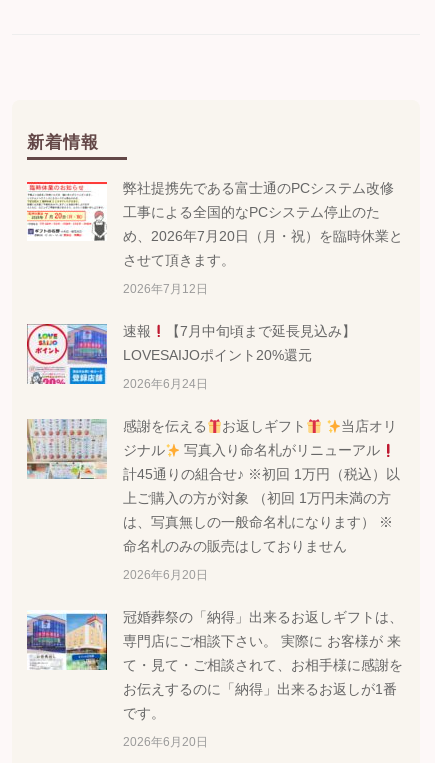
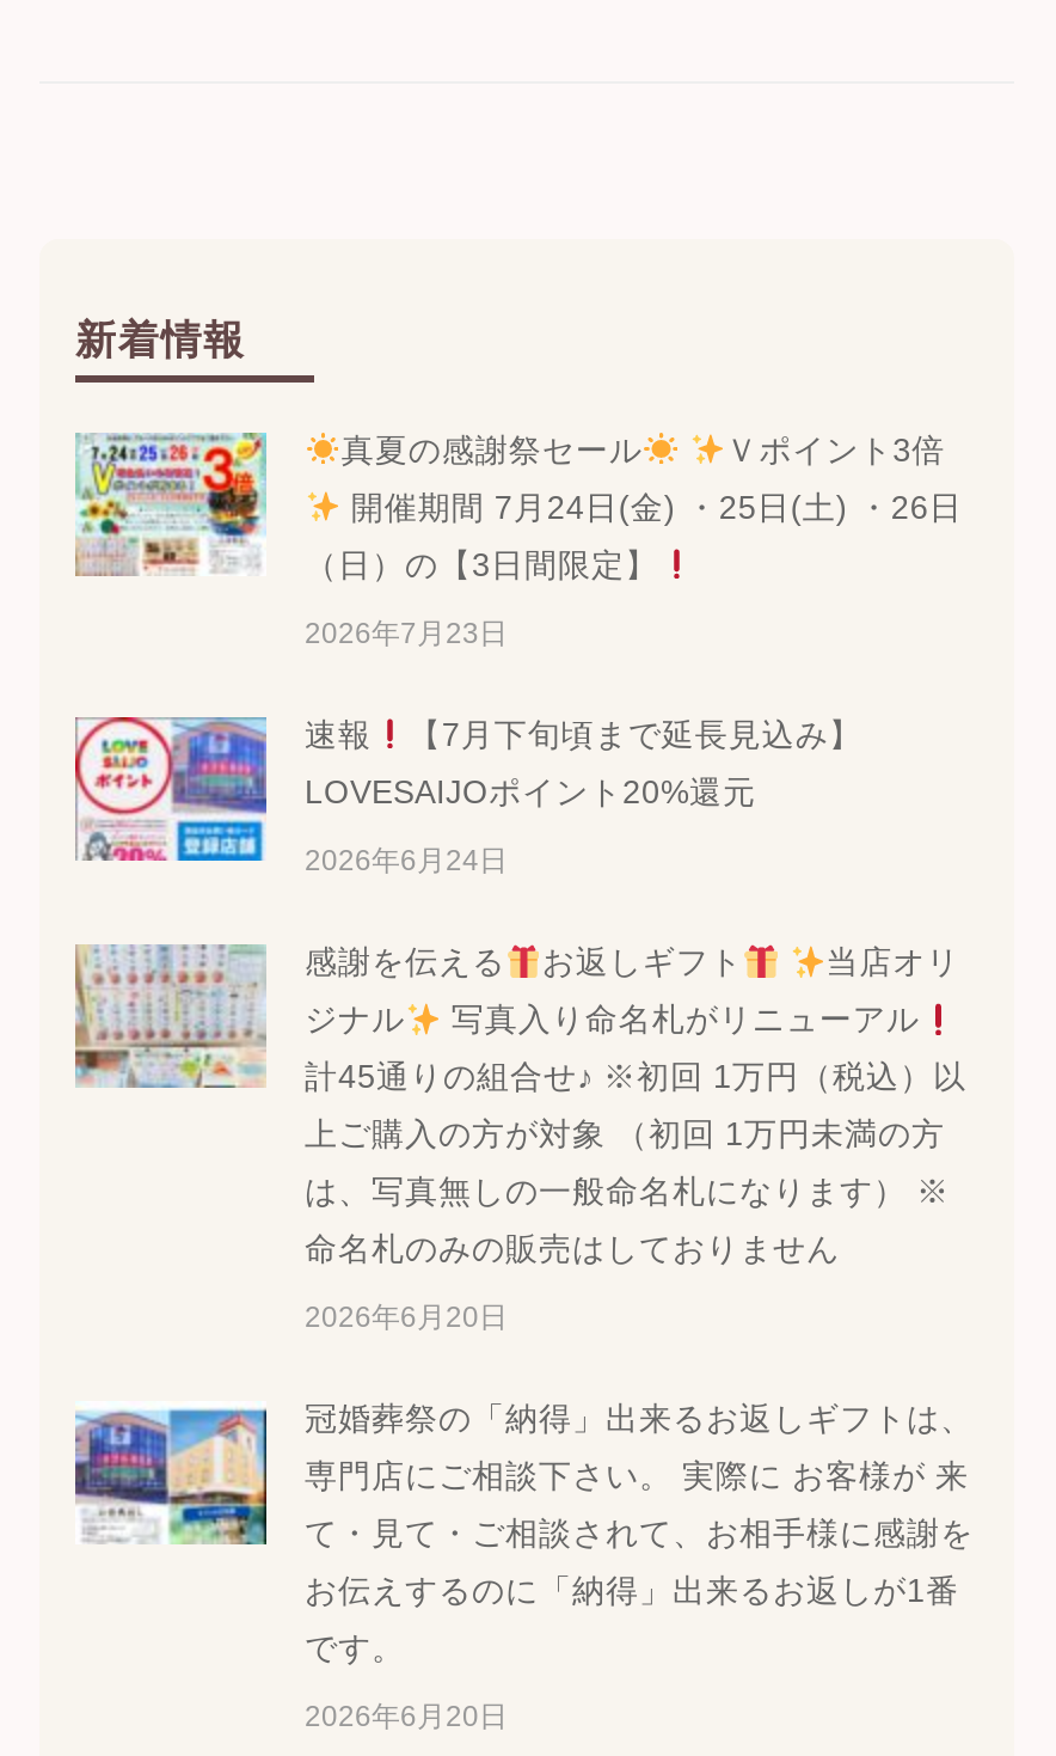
- [image]
- 弊社提携先である富士通のPCシステム改修
- 工事による全国的なPCシステム停止のた
- め、2026年7月20日（月・祝）を臨時休業と
- させて頂きます。
- 2026年7月12日
+ [image]
+ 真夏の感謝祭セール
+ Ｖポイント3倍
+ 開催期間 7月24日(金) ・25日(土) ・26日
+ （日）の【3日間限定】
+ 2026年7月23日

- 【7月中旬頃まで延長見込み】
+ 【7月下旬頃まで延長見込み】
